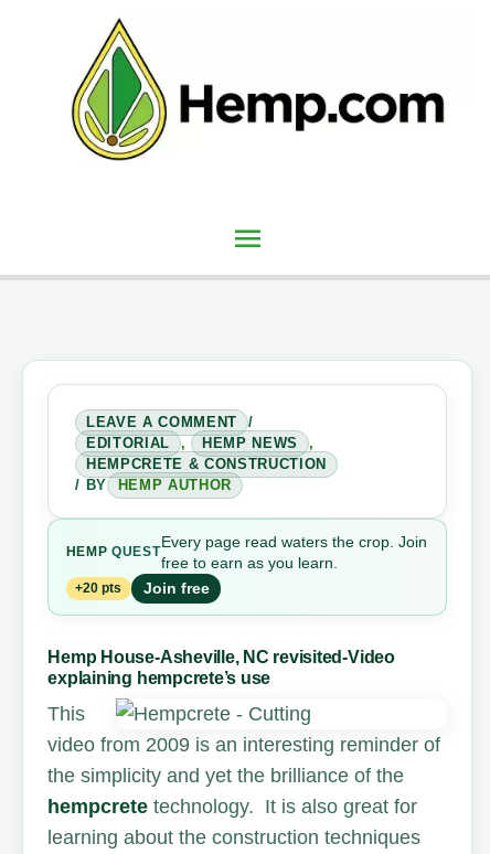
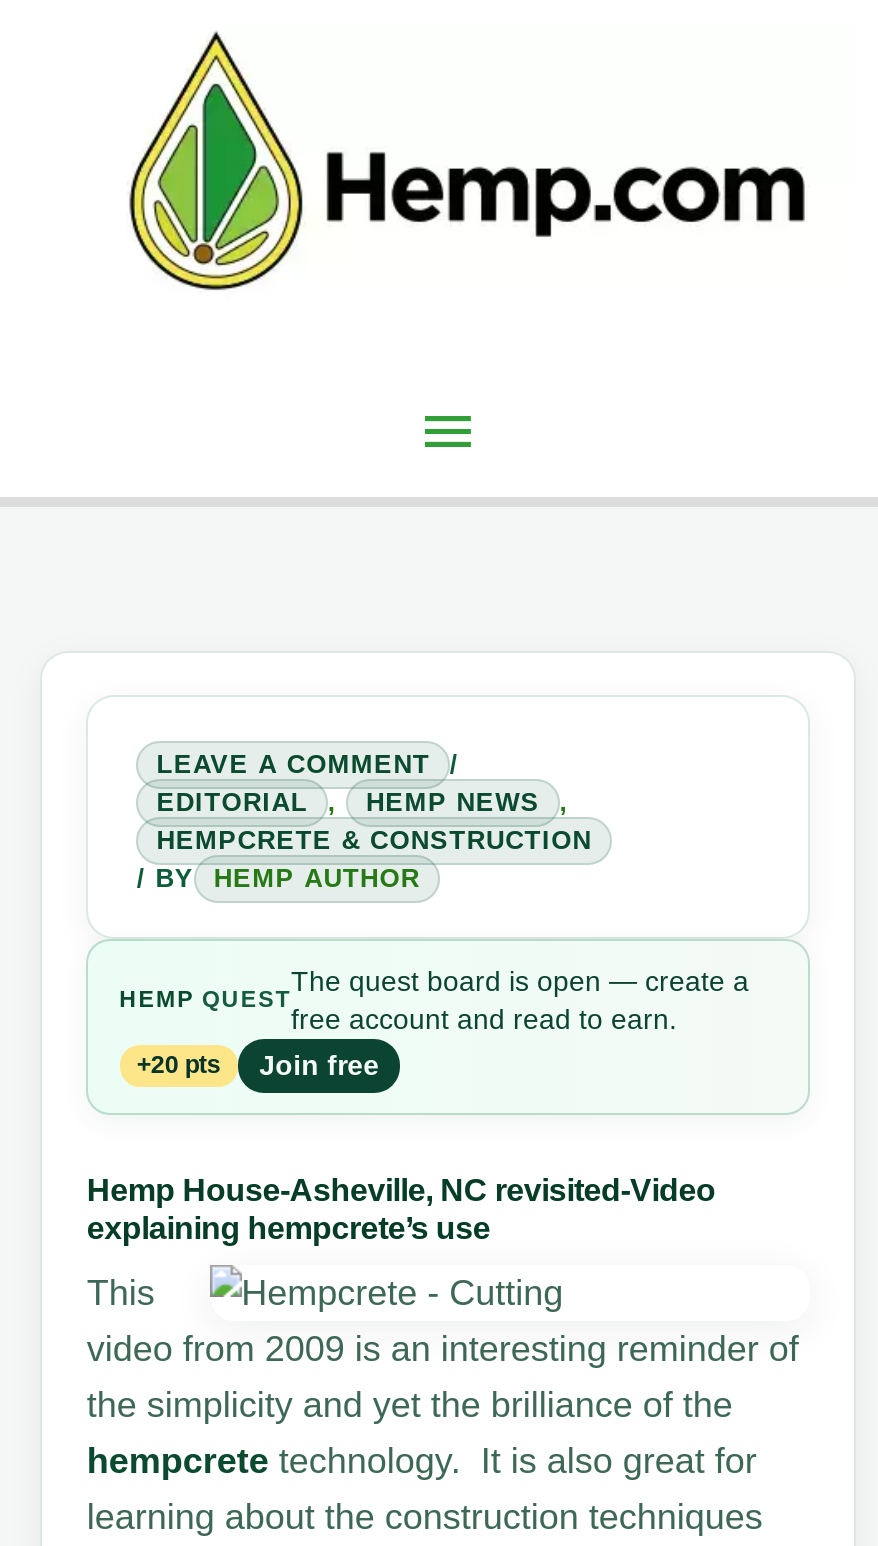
- Every page read waters the crop. Join
- free to earn as you learn.
+ The quest board is open — create a
+ free account and read to earn.
